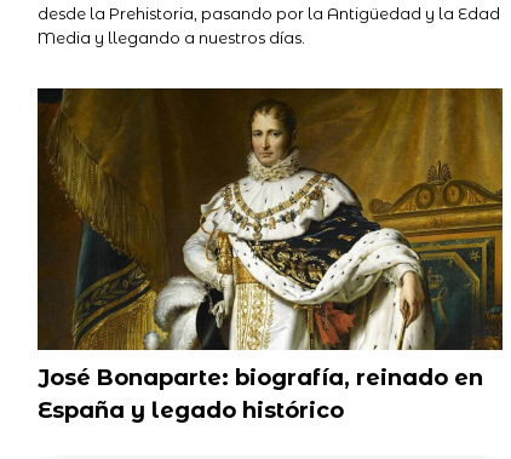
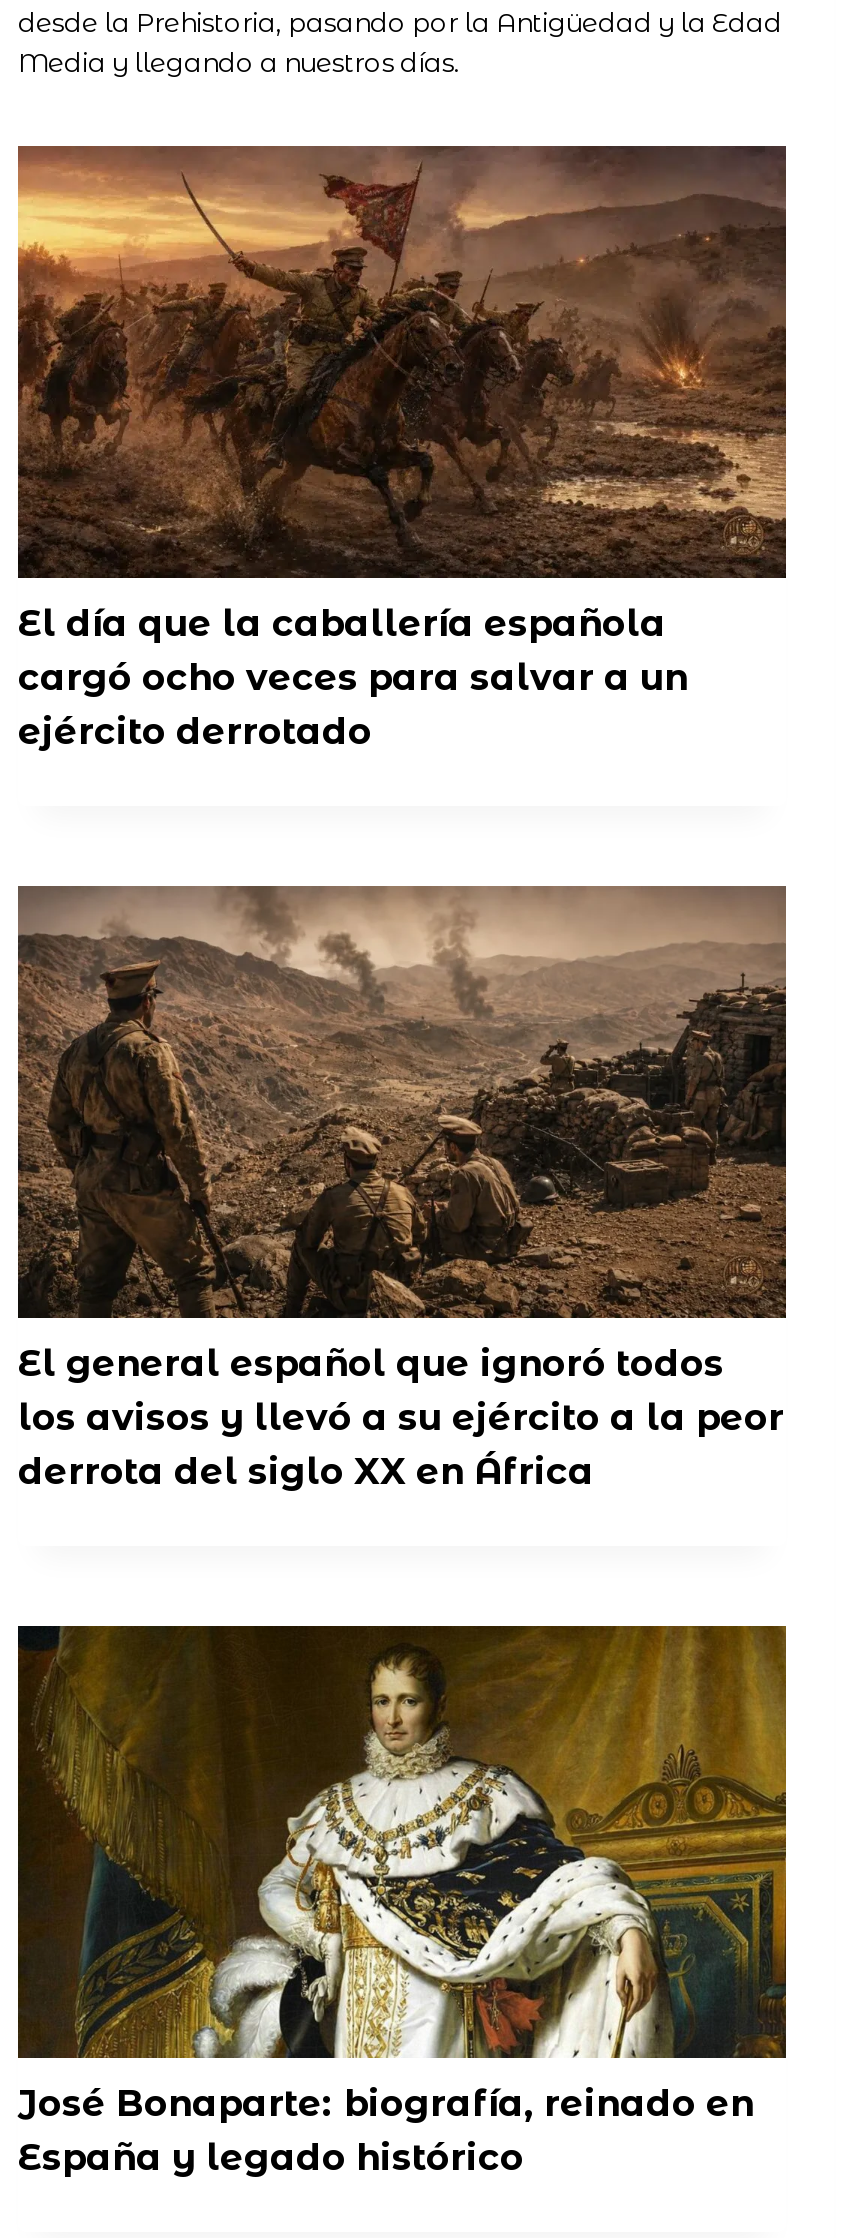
+ [image]
+ El día que la caballería española
+ cargó ocho veces para salvar a un
+ ejército derrotado

+ [image]
+ El general español que ignoró todos
+ los avisos y llevó a su ejército a la peor
+ derrota del siglo XX en África
